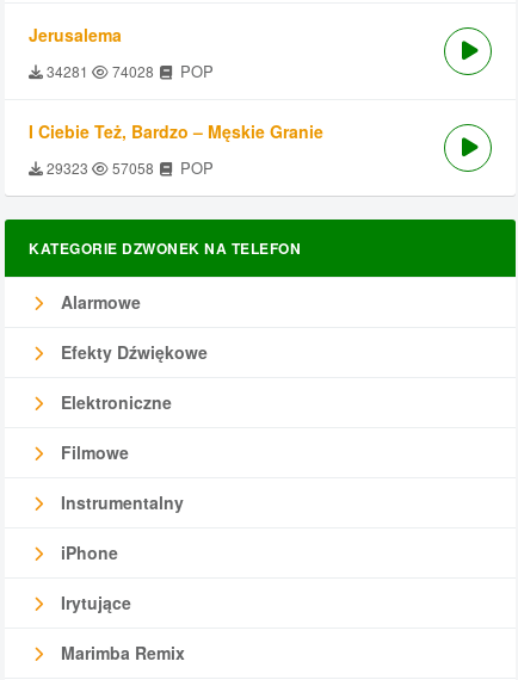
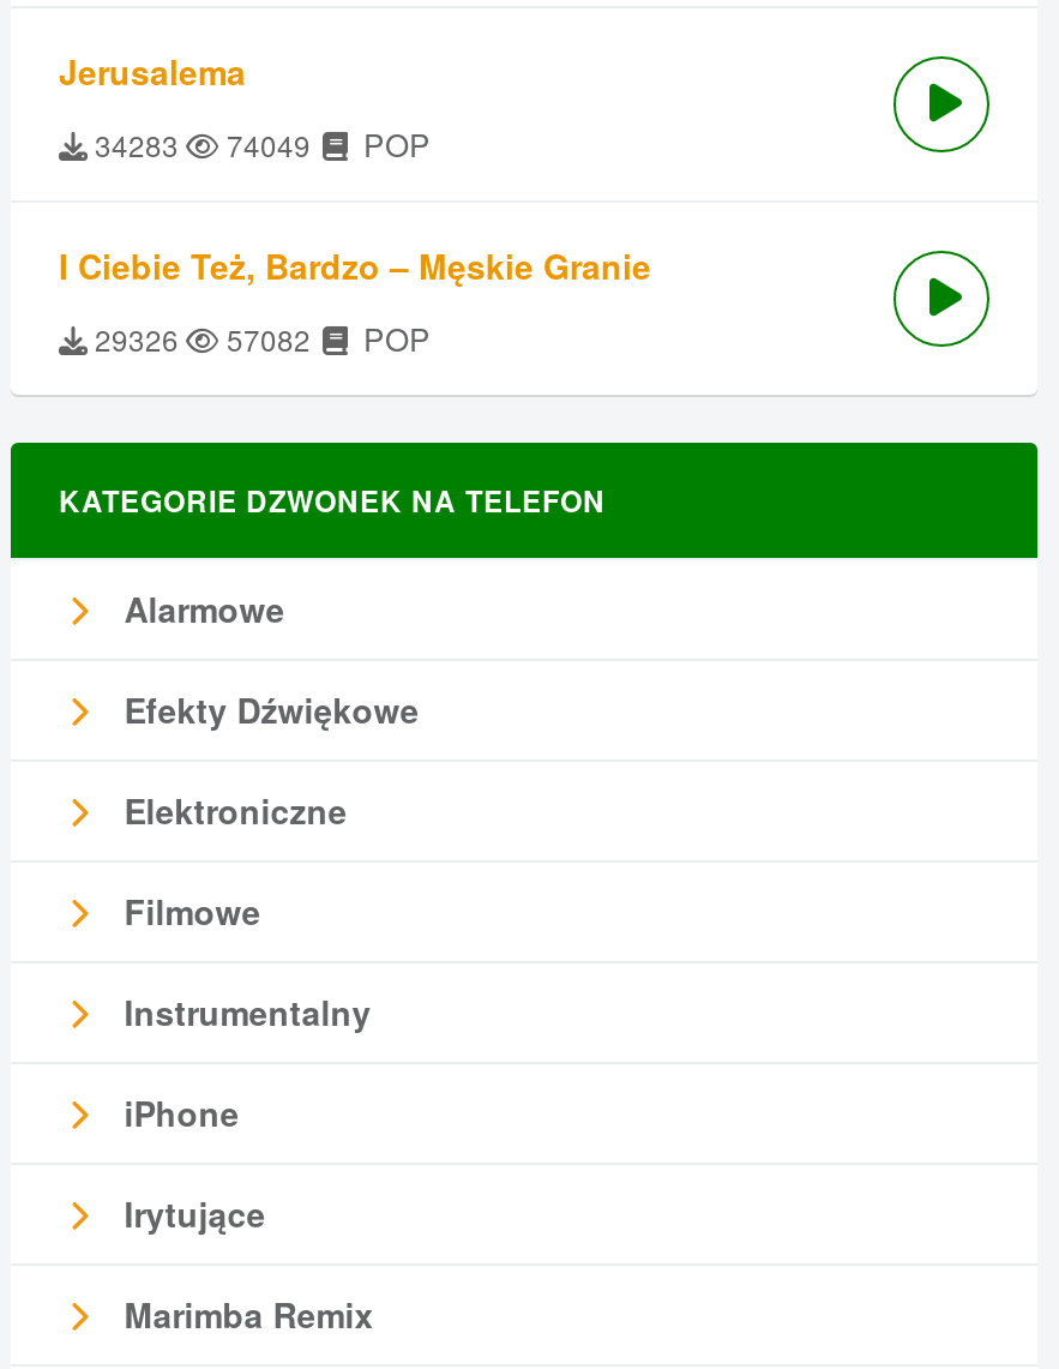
- 34281
+ 34283

- 74028
+ 74049

- 29323
+ 29326

- 57058
+ 57082
